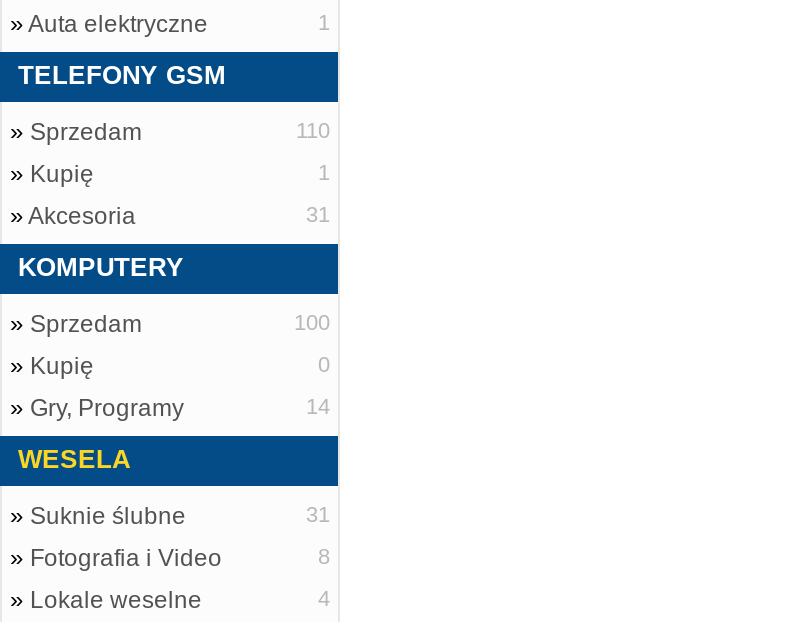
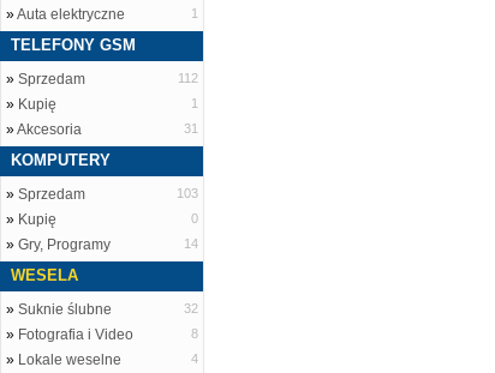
- 110
+ 112

- 100
+ 103

- 31
+ 32
